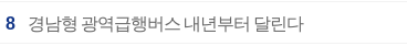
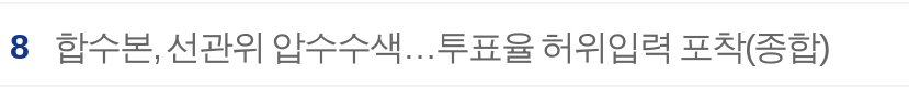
- 경남형 광역급행버스 내년부터 달린다
+ 합수본, 선관위 압수수색…투표율 허위입력 포착(종합)
